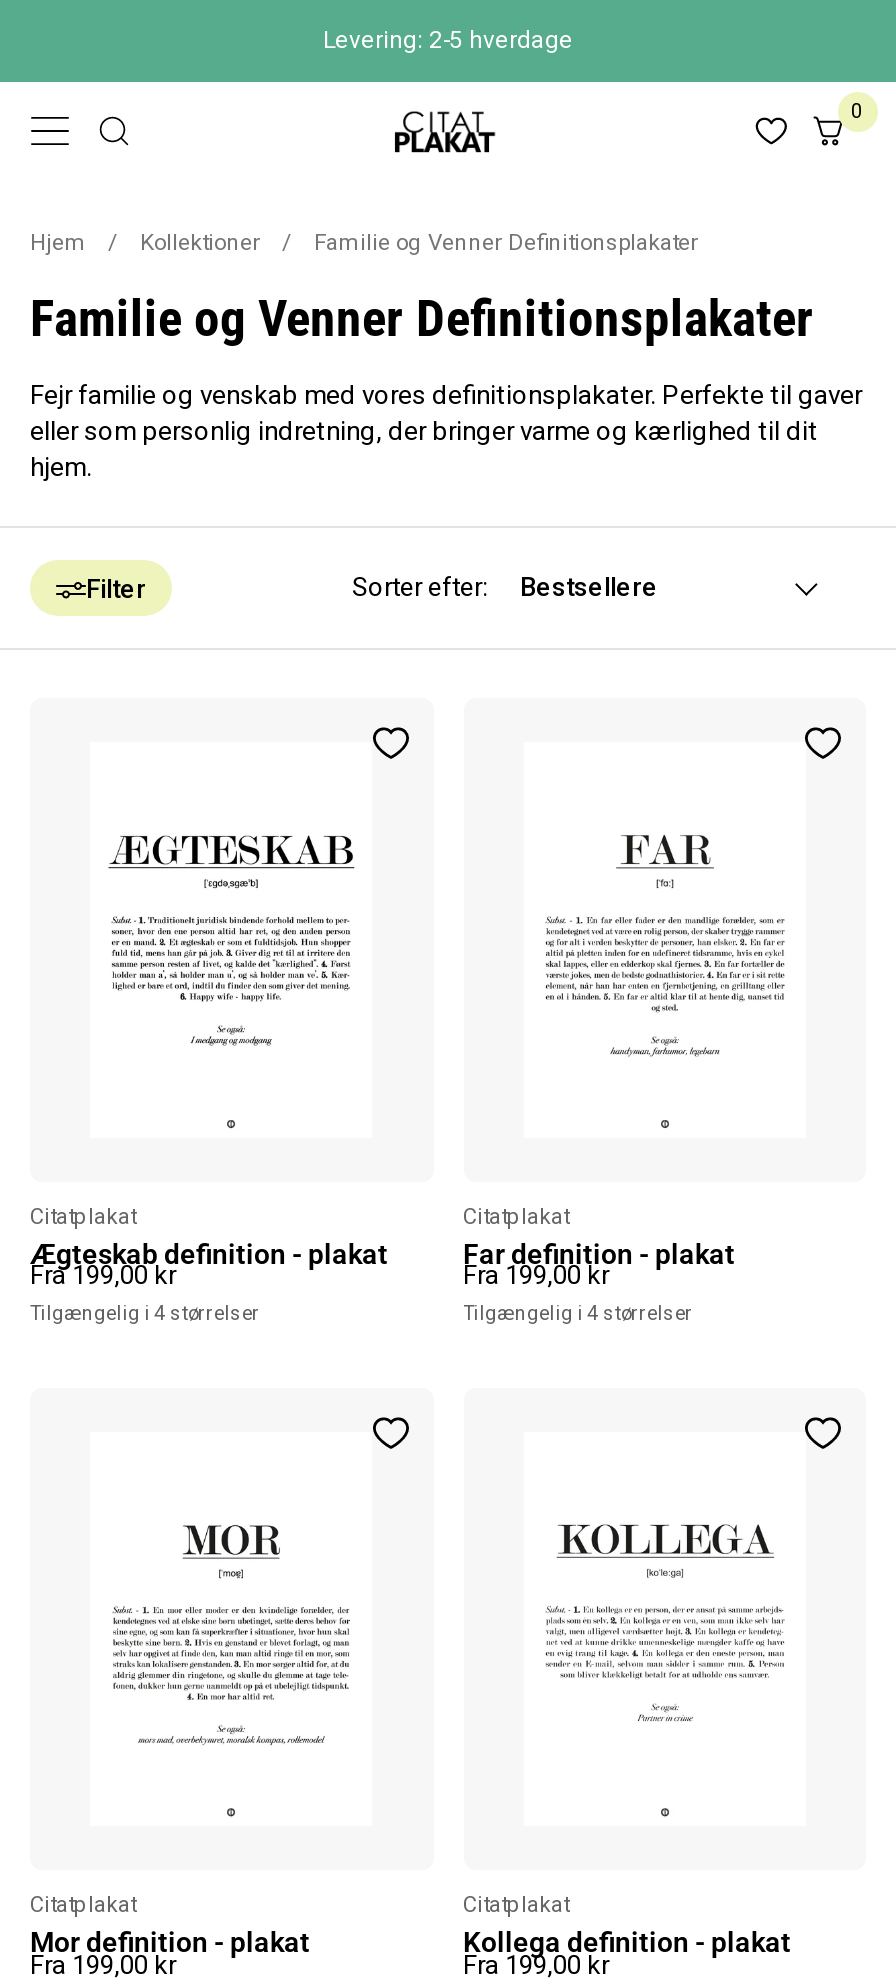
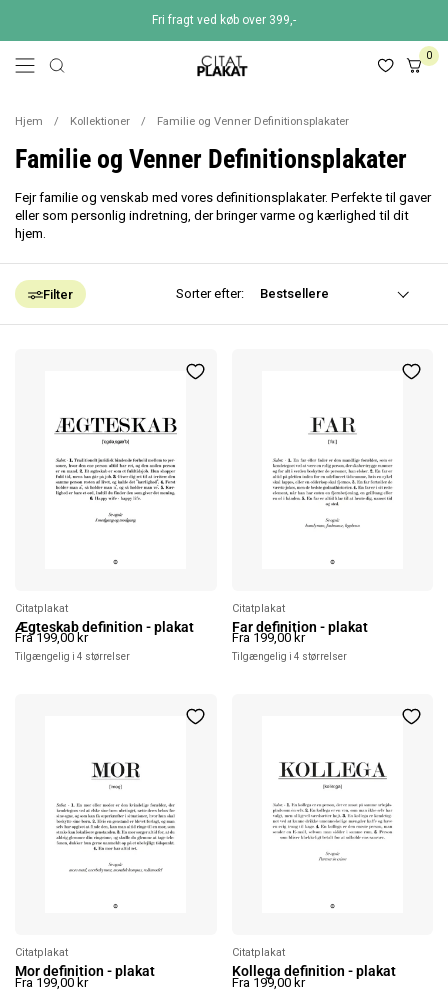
- Levering: 2-5 hverdage
+ Fri fragt ved køb over 399,-
